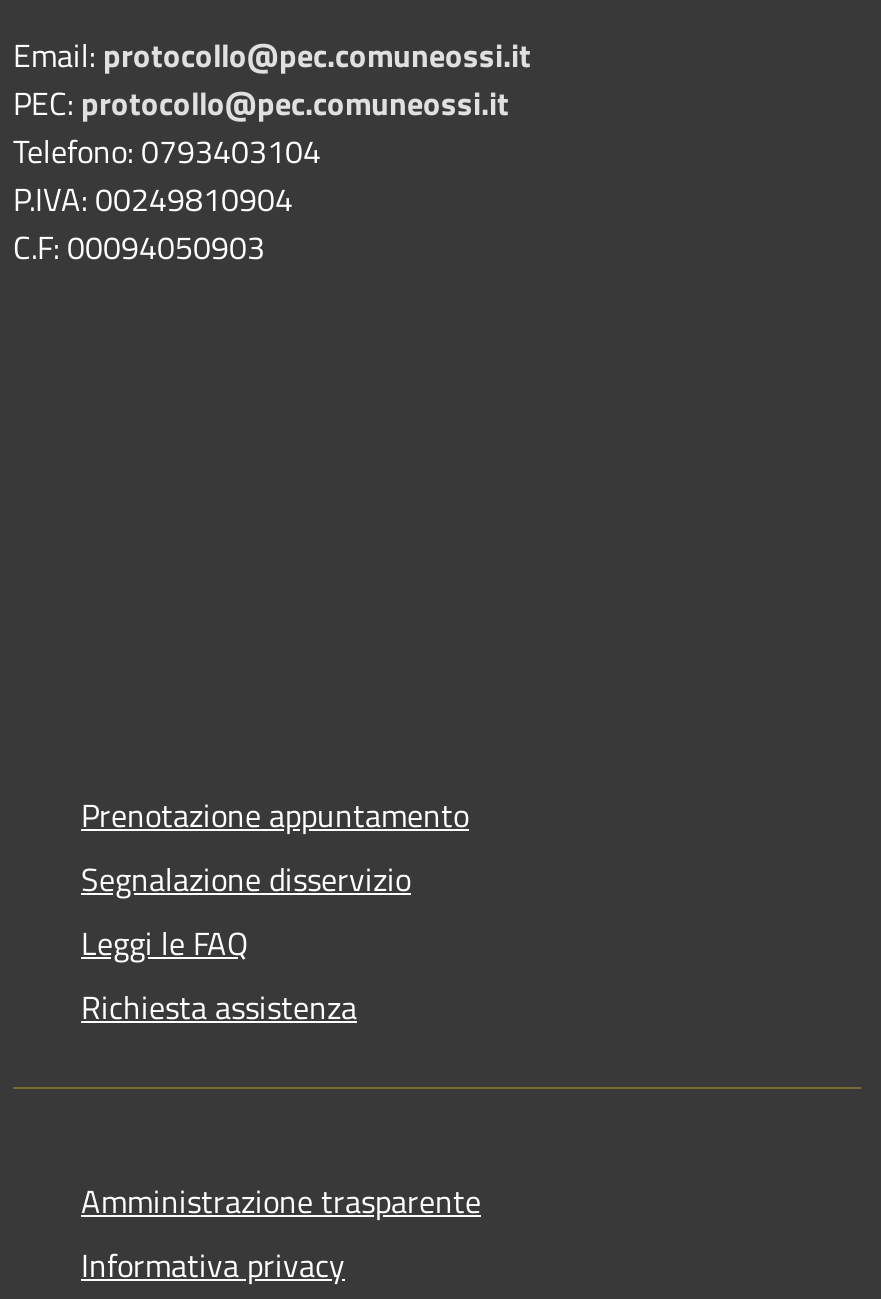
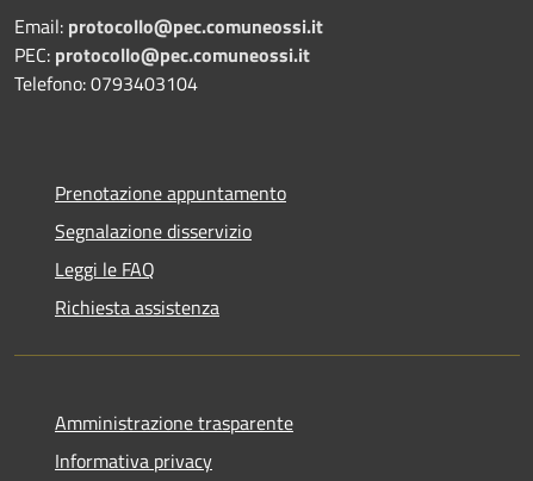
- P.IVA: 00249810904
- C.F: 00094050903
